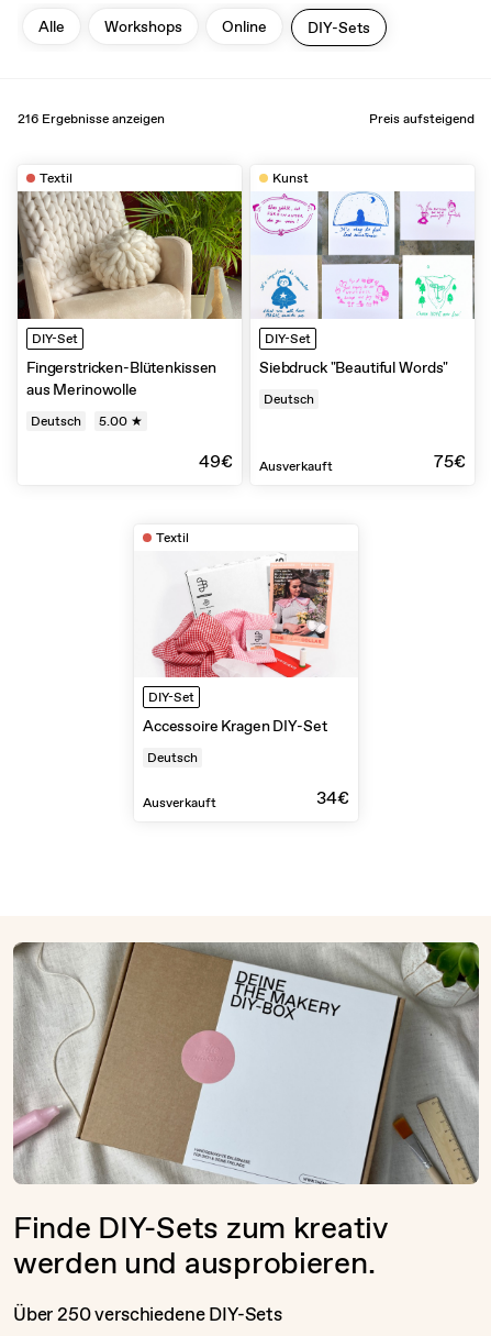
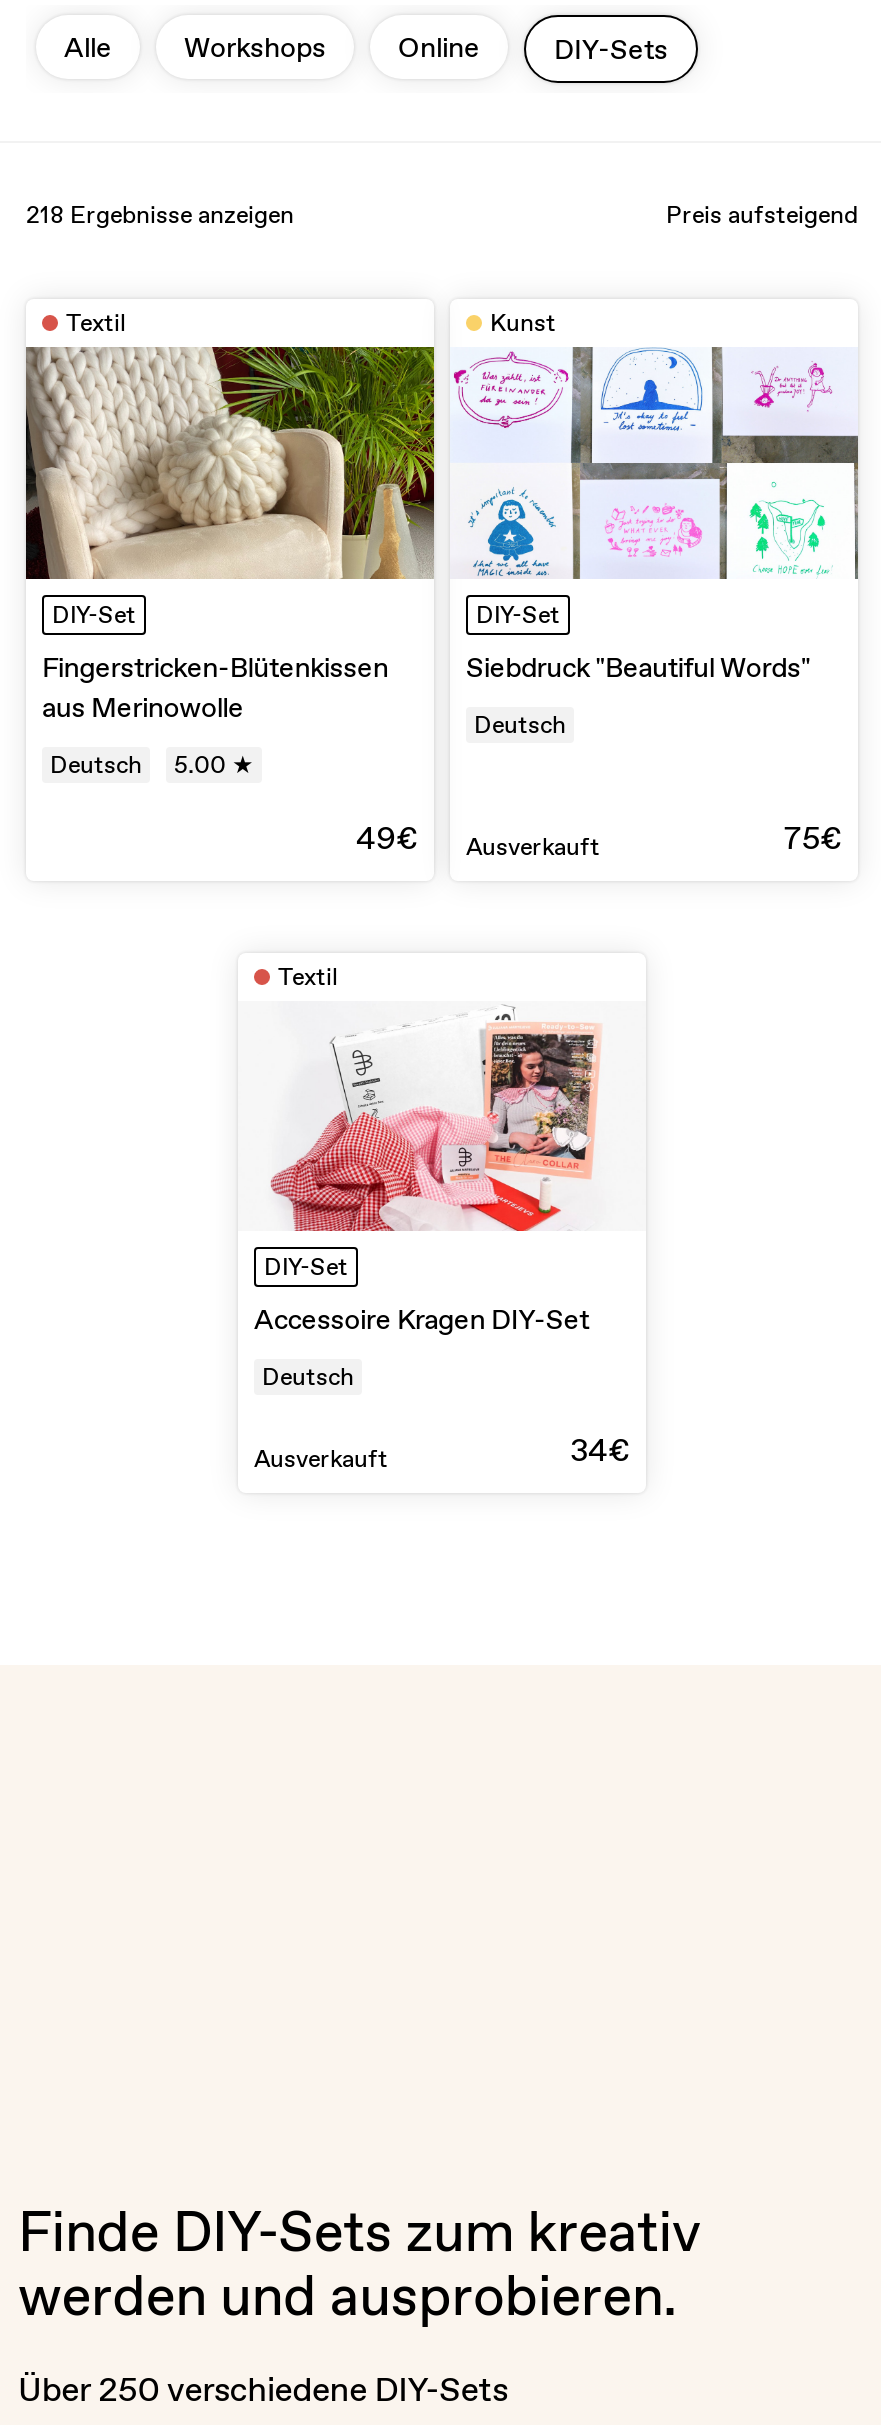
- 216 Ergebnisse anzeigen
+ 218 Ergebnisse anzeigen

- [image]
